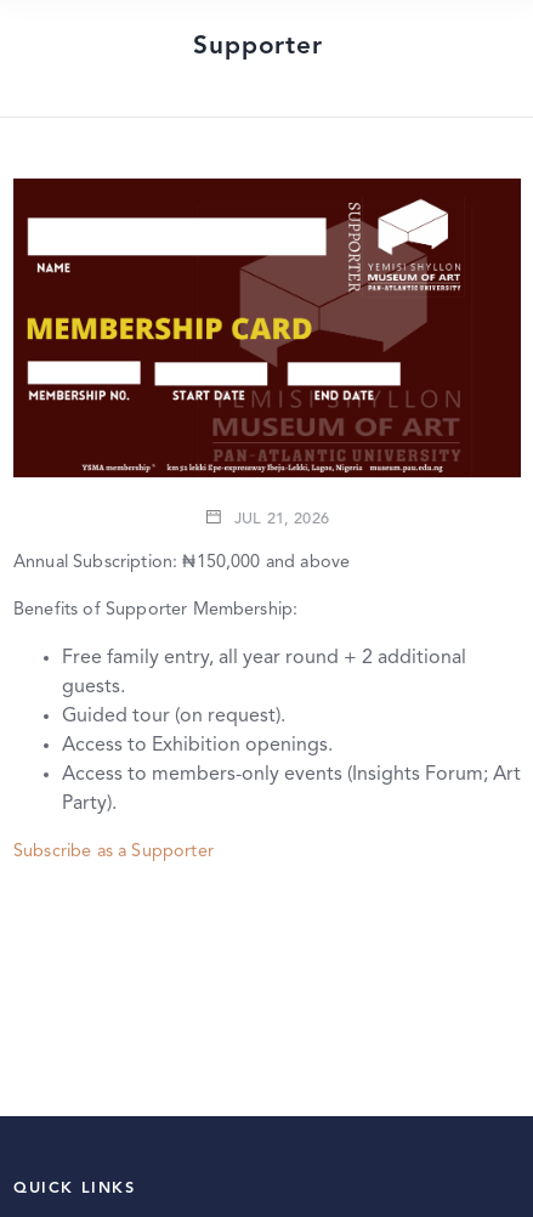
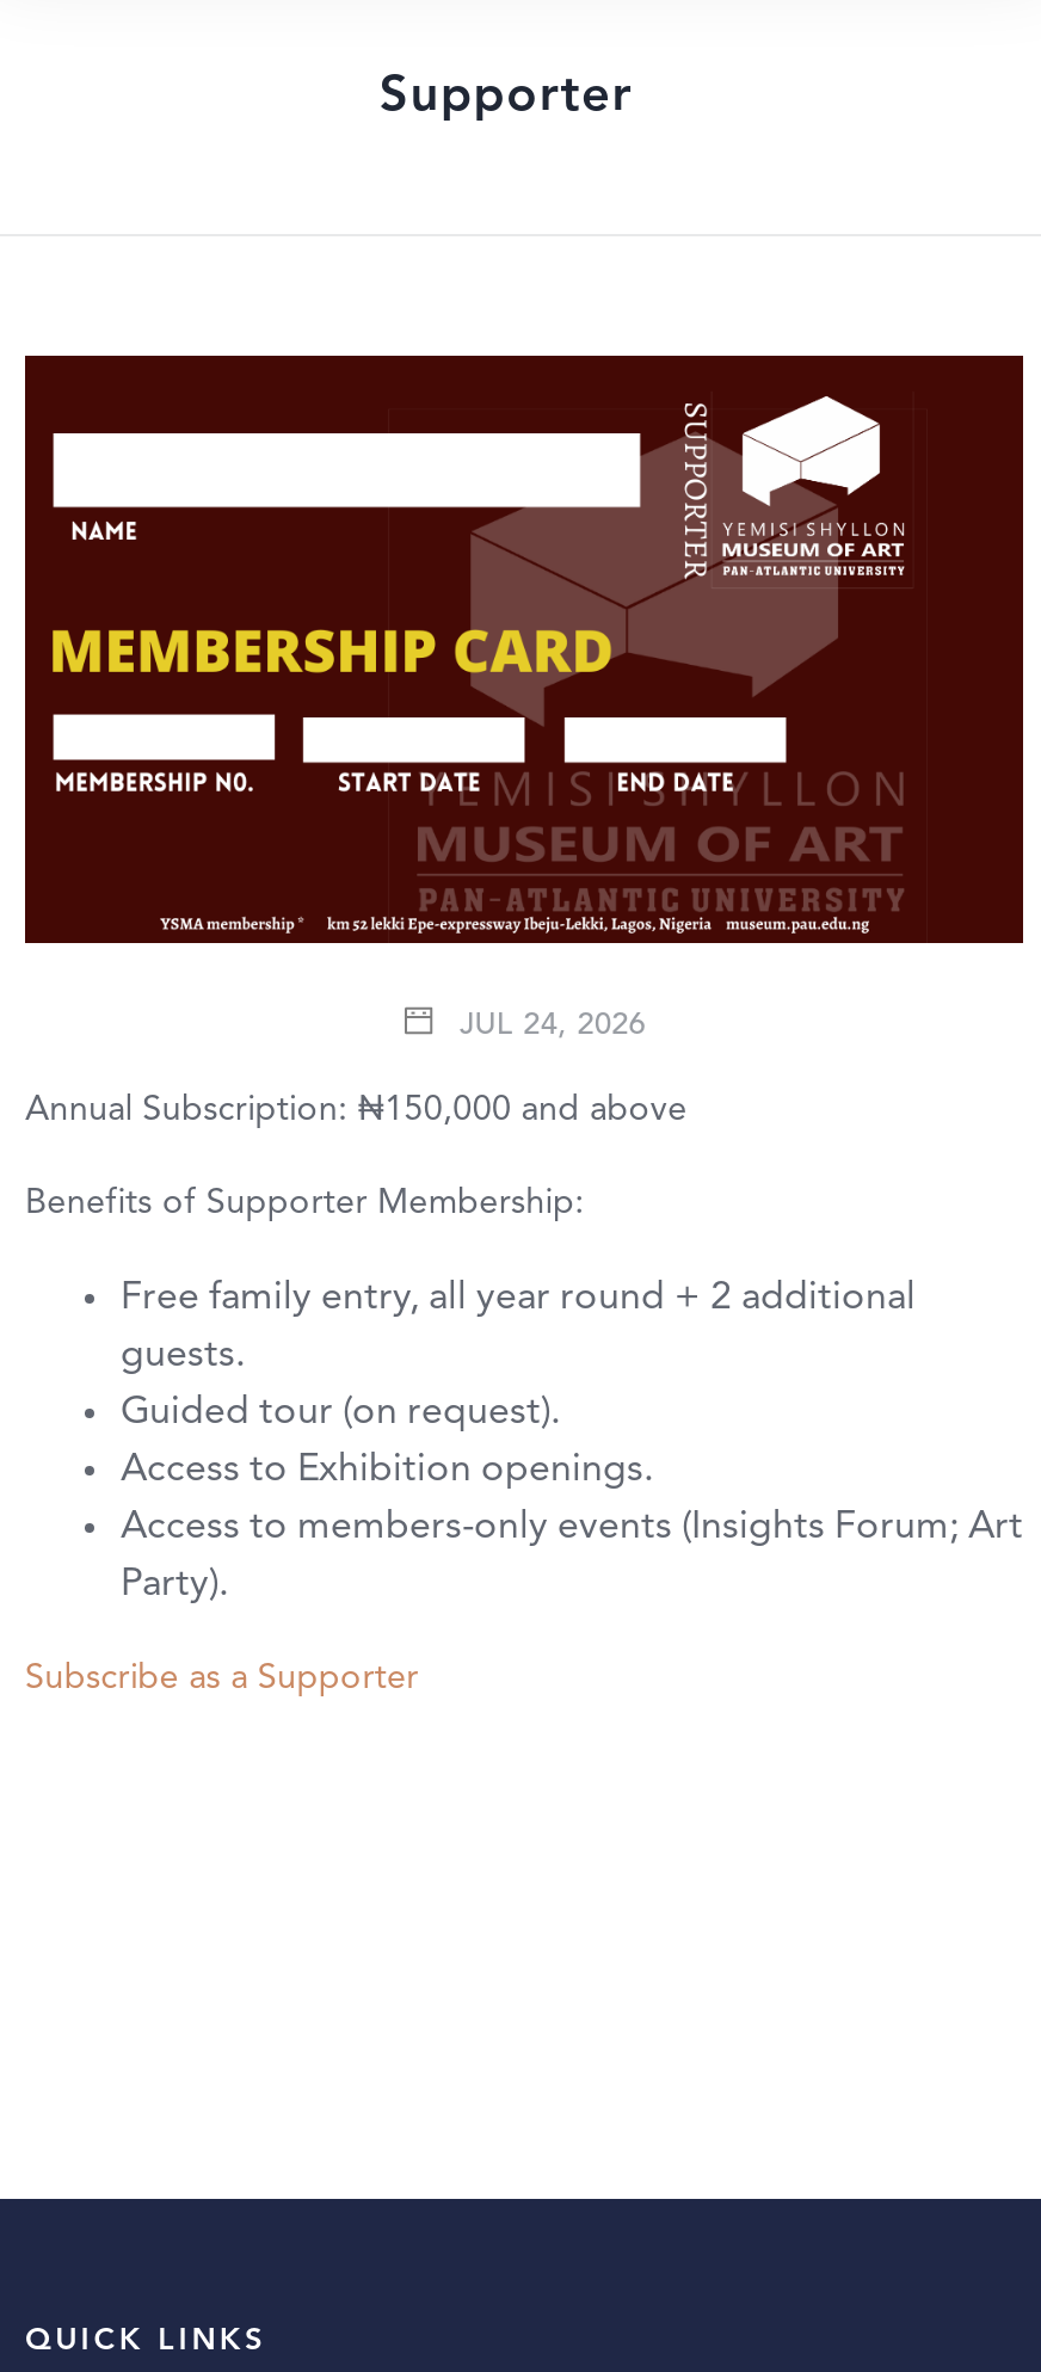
- JUL 21, 2026
+ JUL 24, 2026
